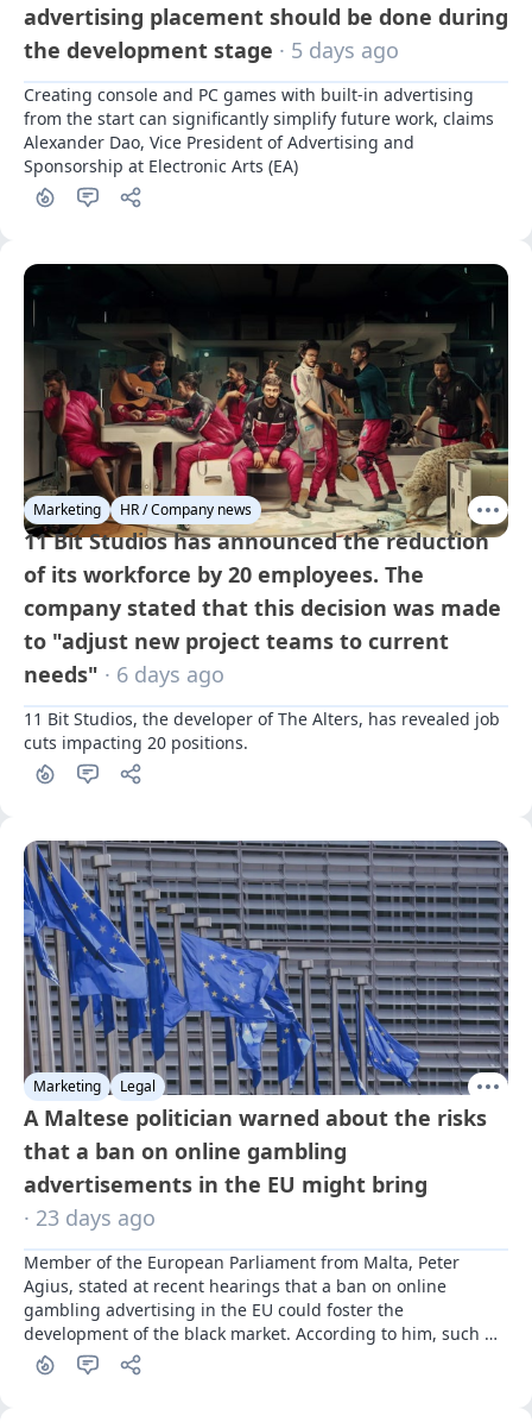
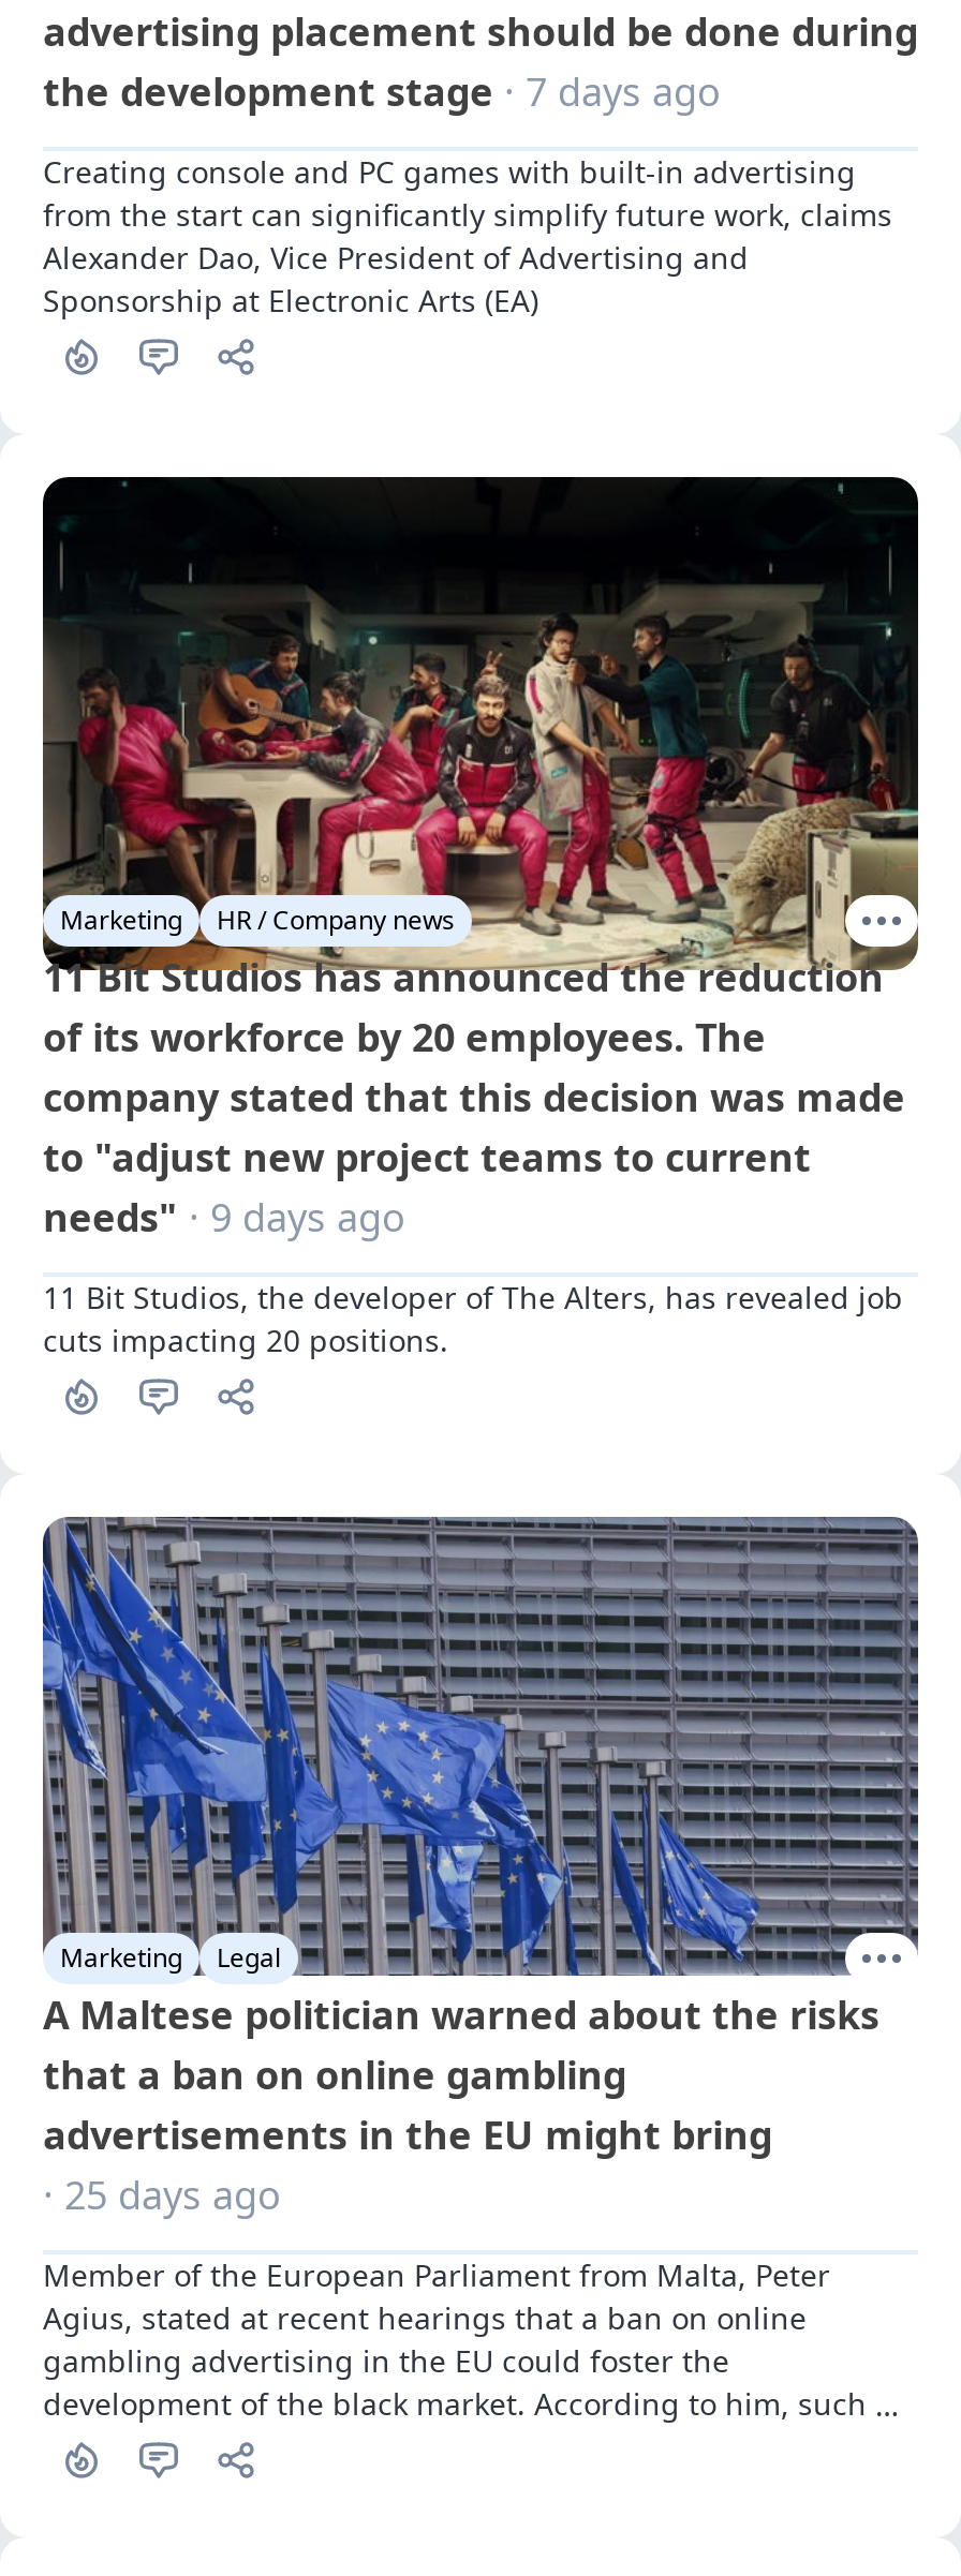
- the development stage · 5 days ago
+ the development stage · 7 days ago

- needs" · 6 days ago
+ needs" · 9 days ago

- · 23 days ago
+ · 25 days ago
